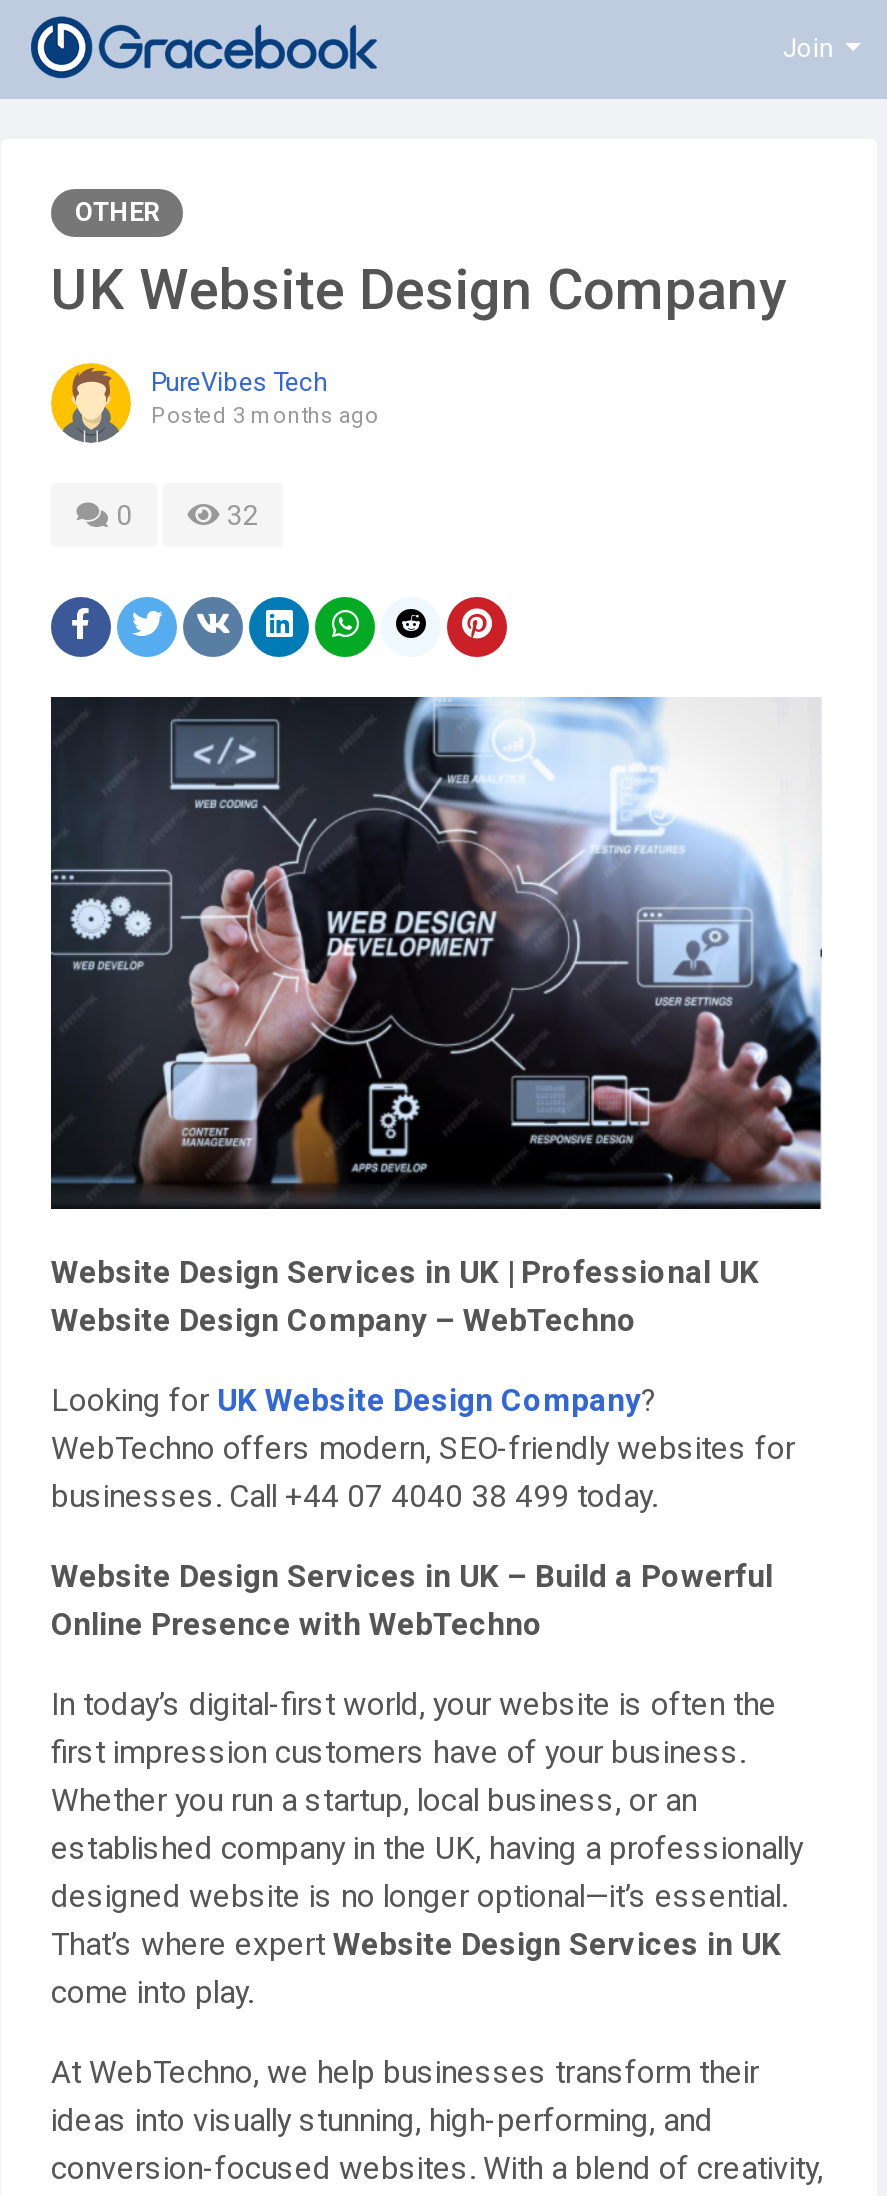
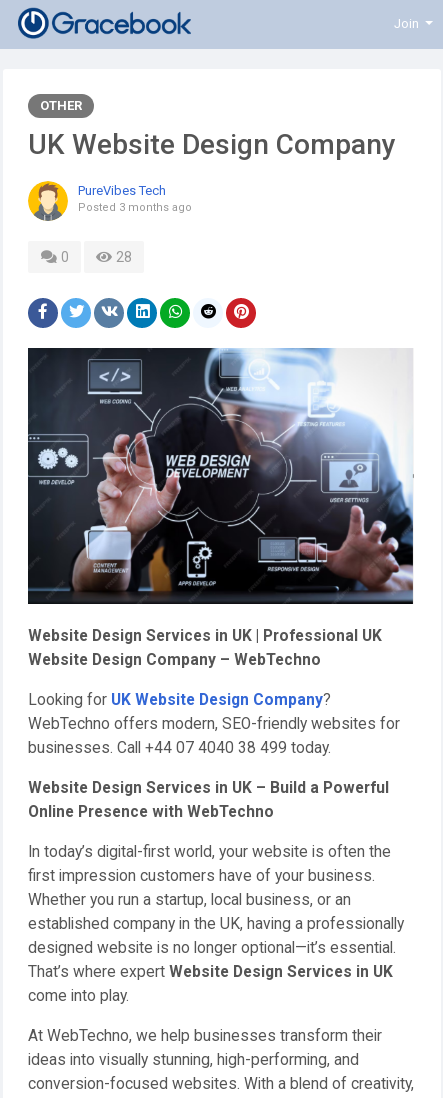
- 32
+ 28
